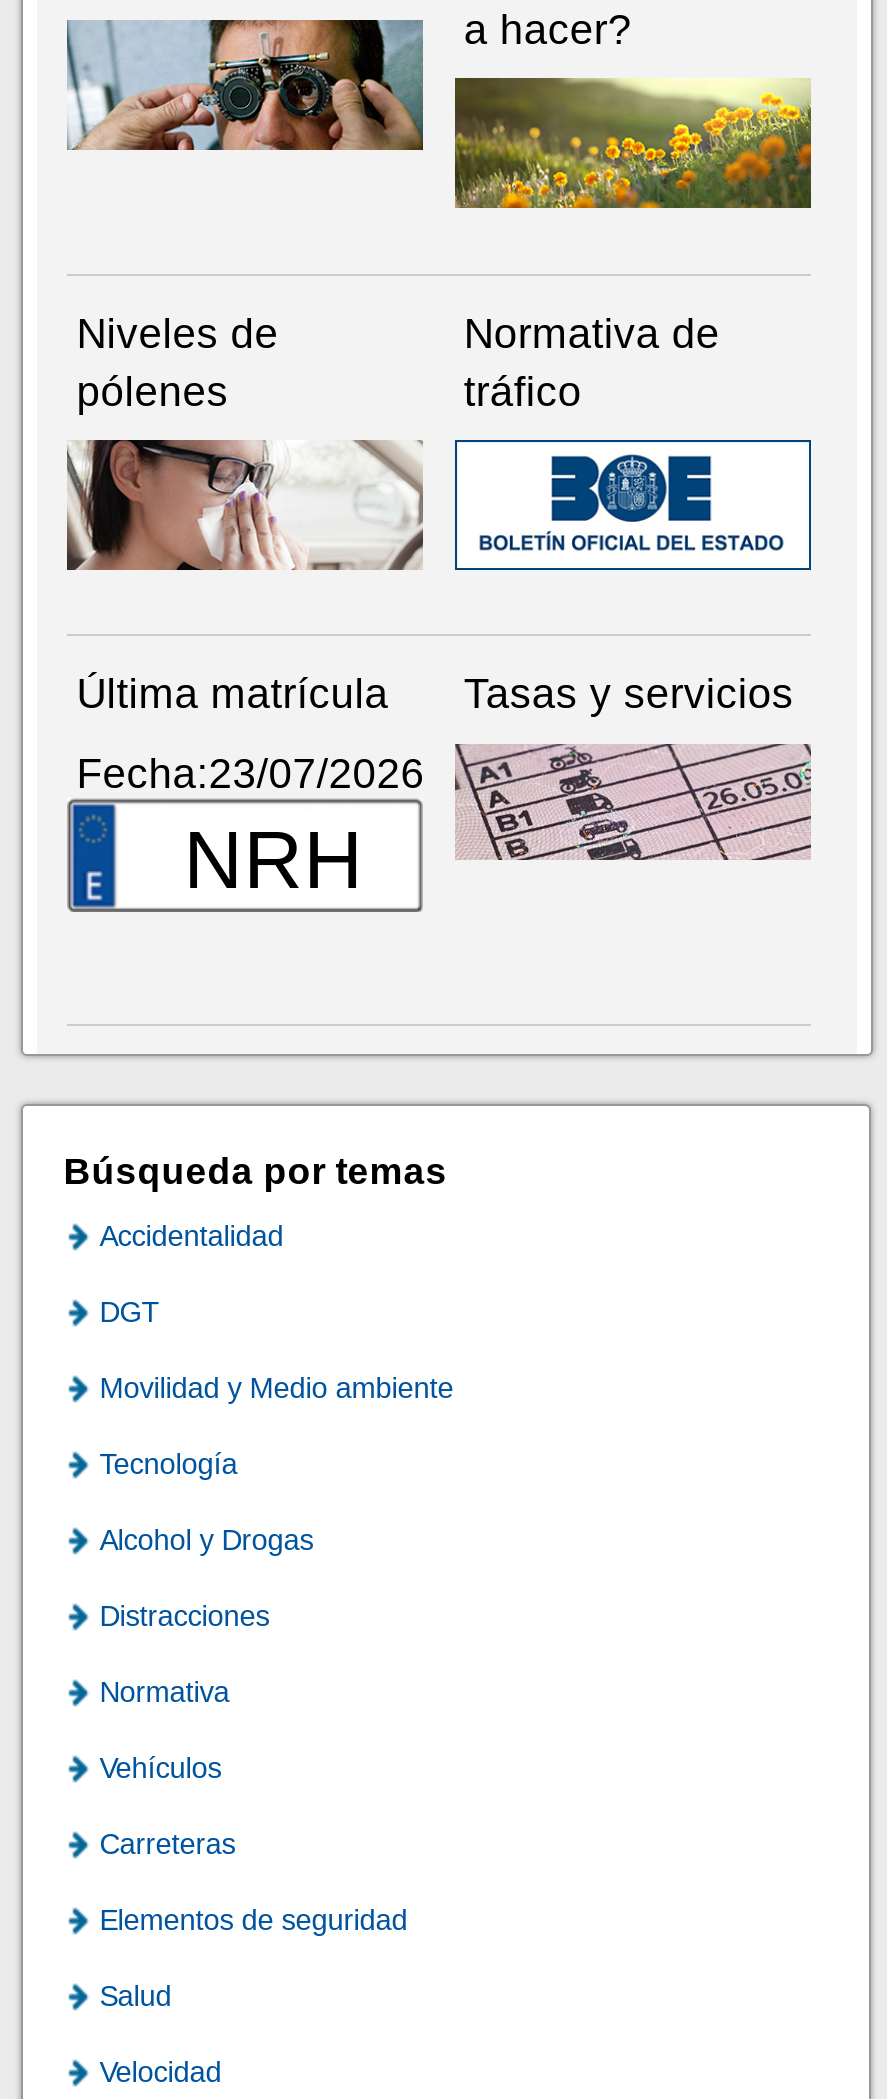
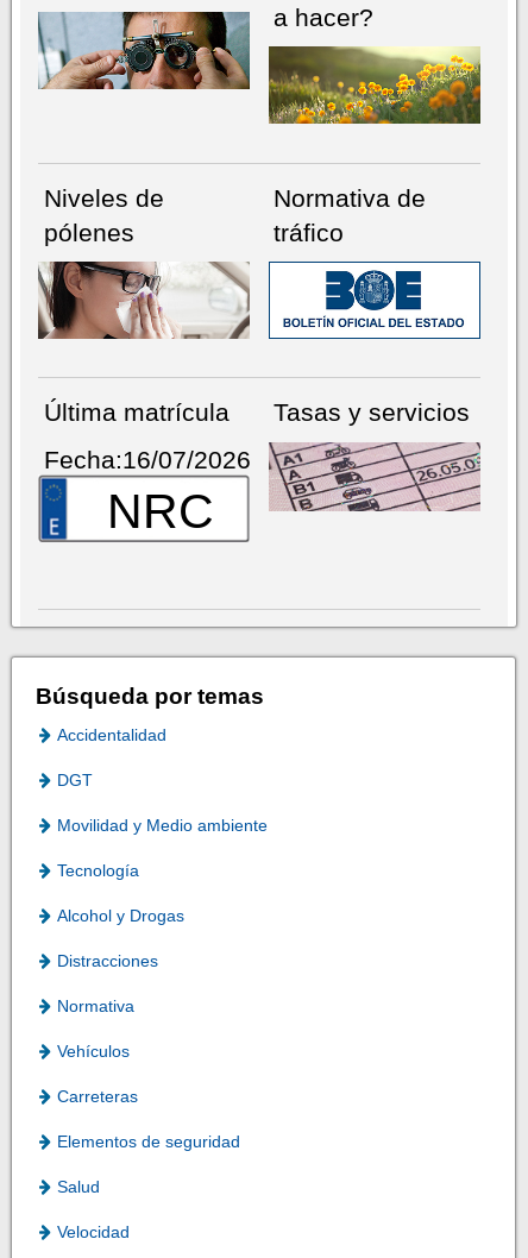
- Fecha:23/07/2026
- NRH
+ Fecha:16/07/2026
+ NRC
